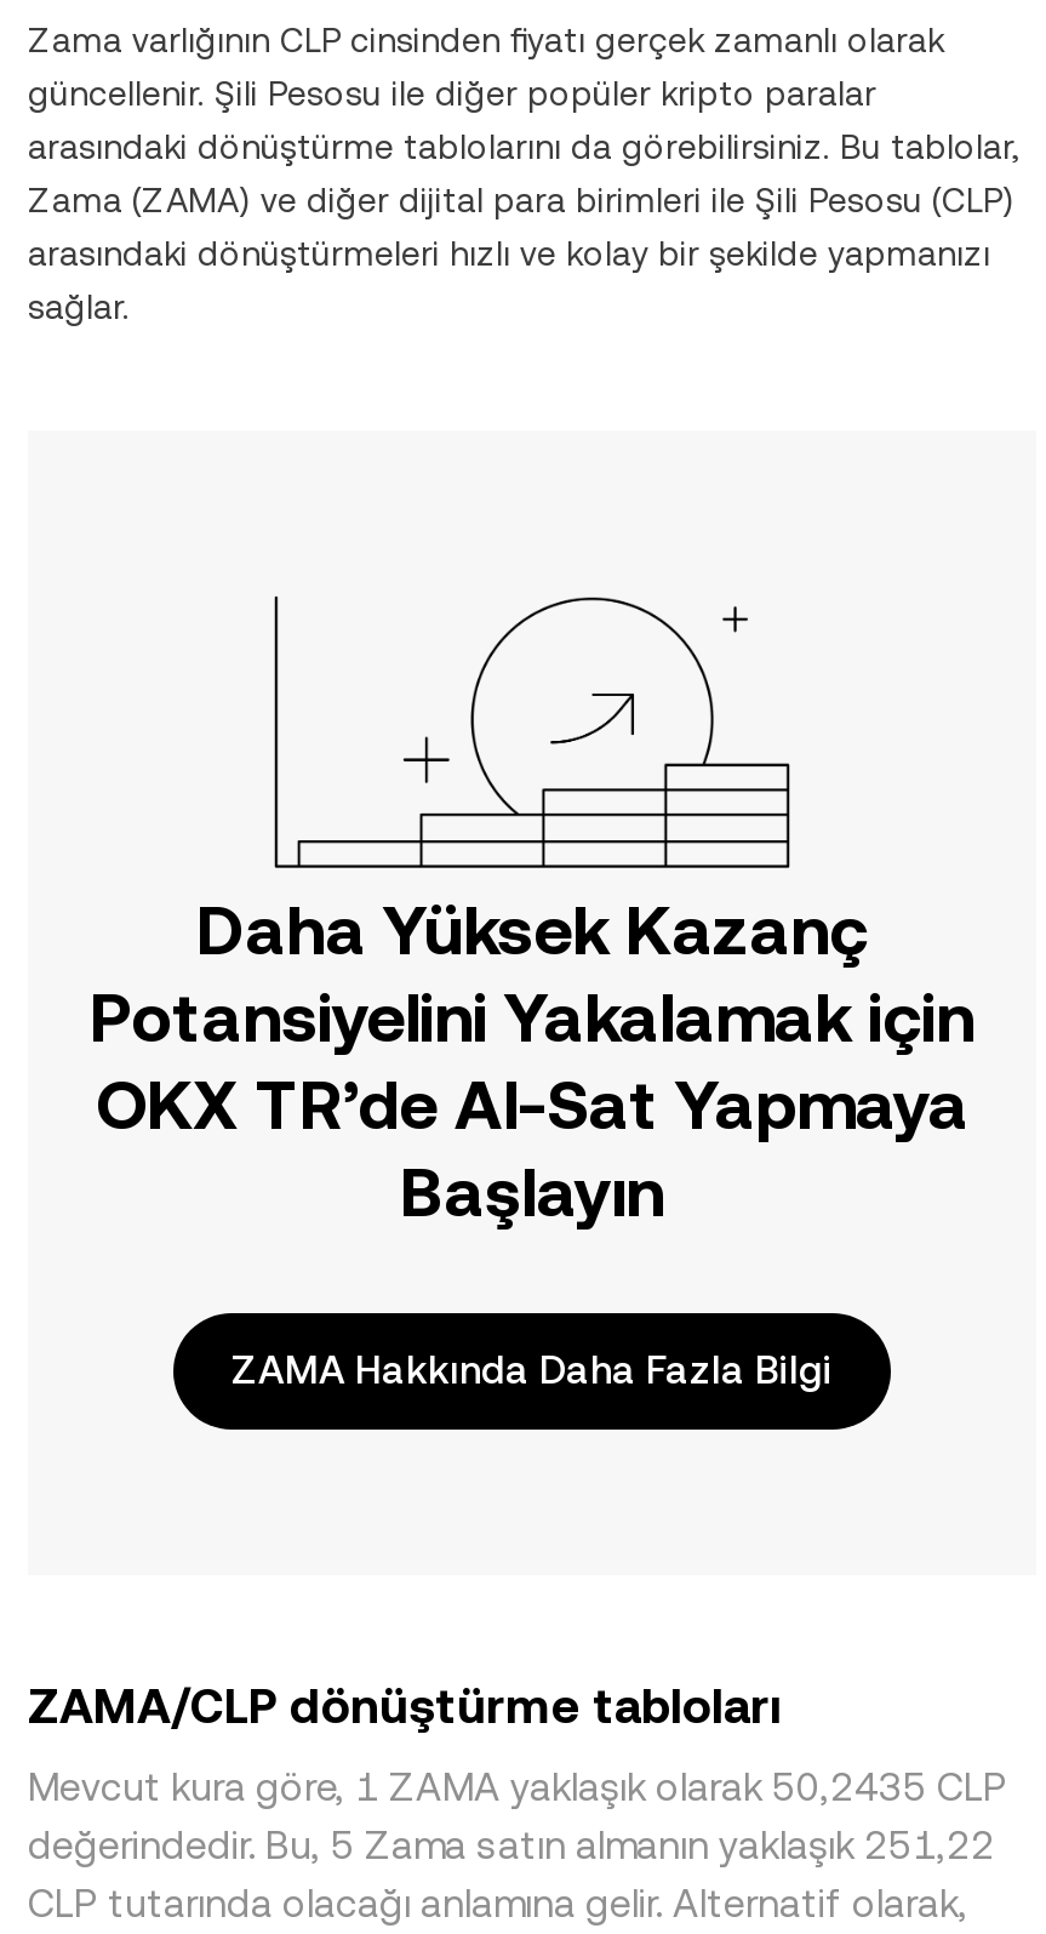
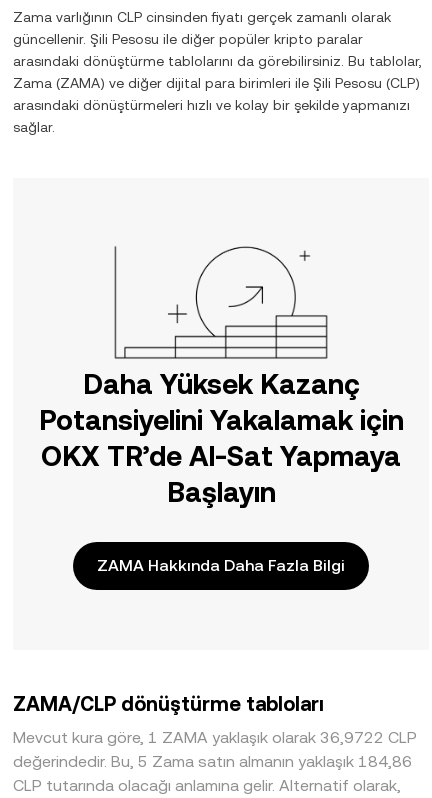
- Mevcut kura göre, 1 ZAMA yaklaşık olarak 50,2435 CLP
+ Mevcut kura göre, 1 ZAMA yaklaşık olarak 36,9722 CLP

- değerindedir. Bu, 5 Zama satın almanın yaklaşık 251,22
+ değerindedir. Bu, 5 Zama satın almanın yaklaşık 184,86
